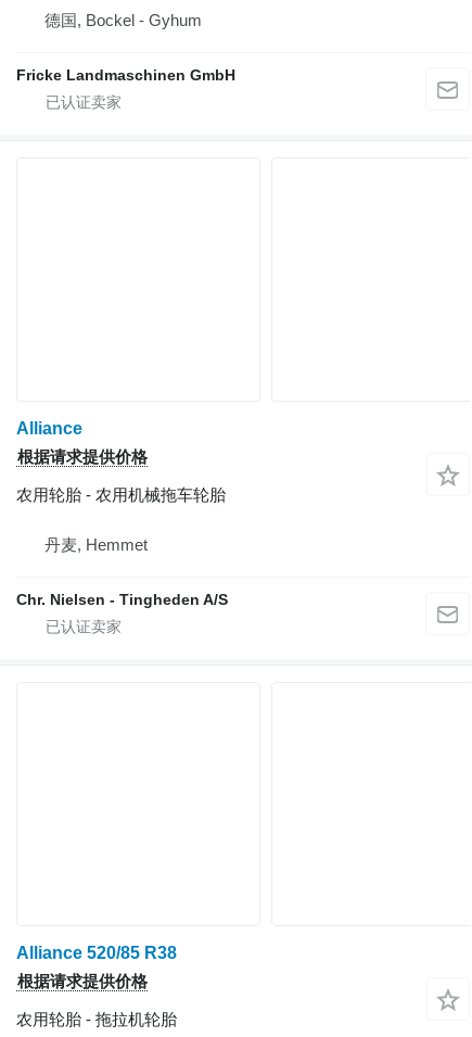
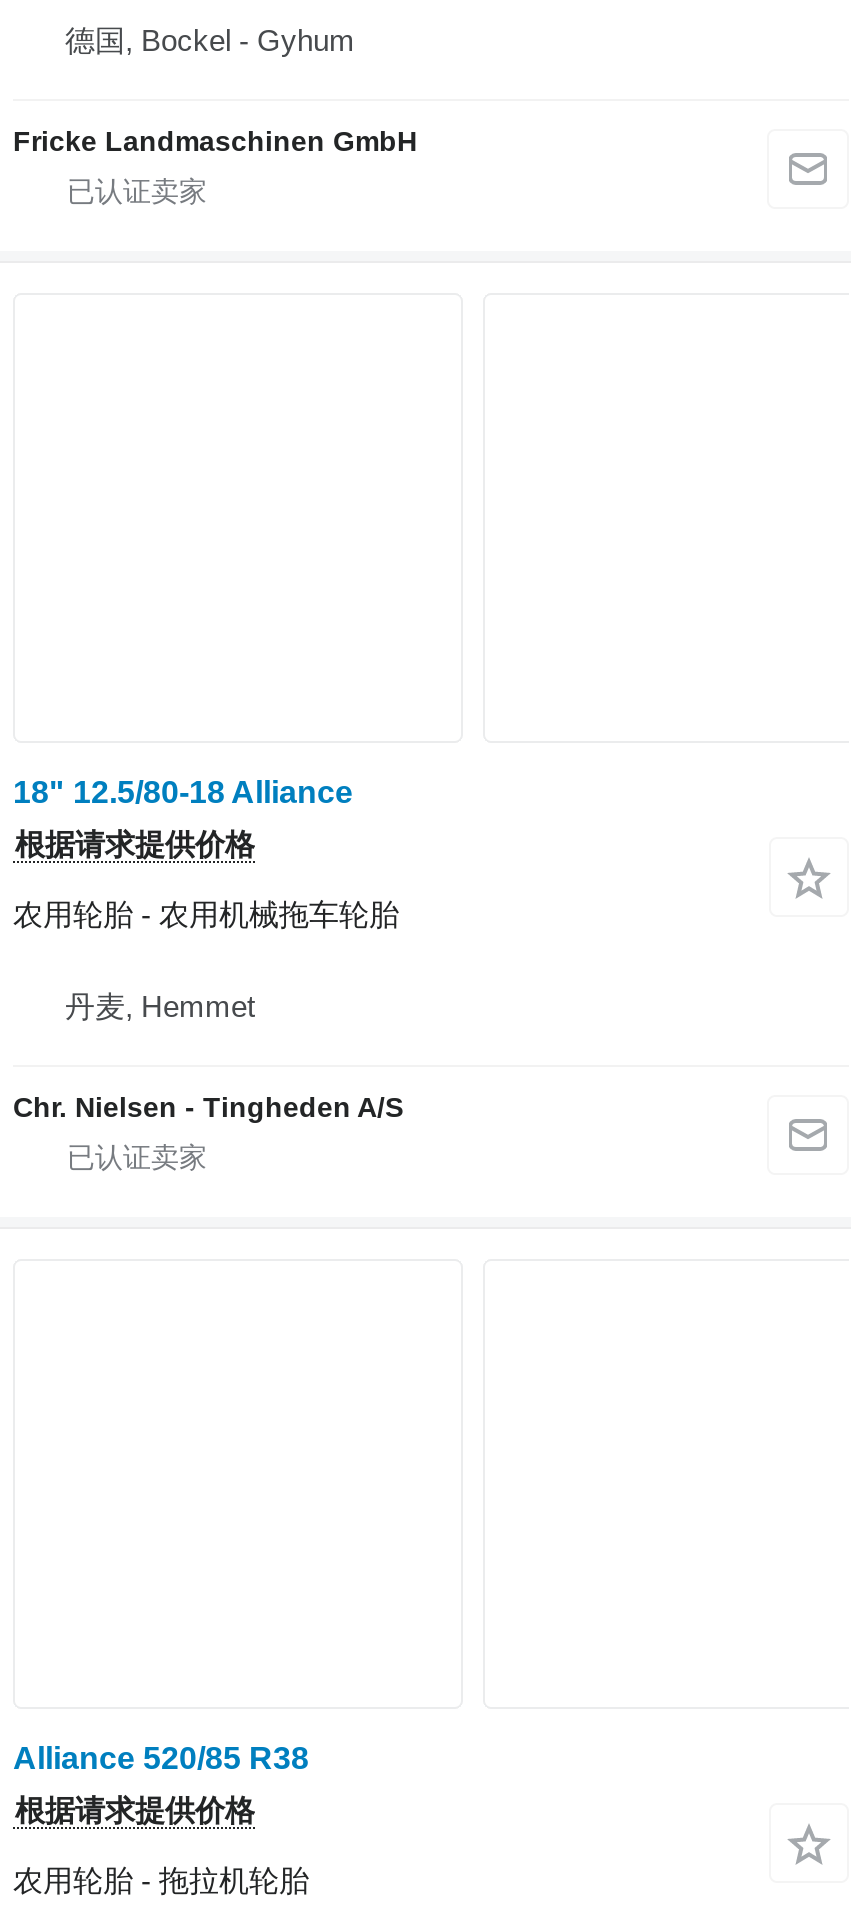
- Alliance
+ 18" 12.5/80-18 Alliance
